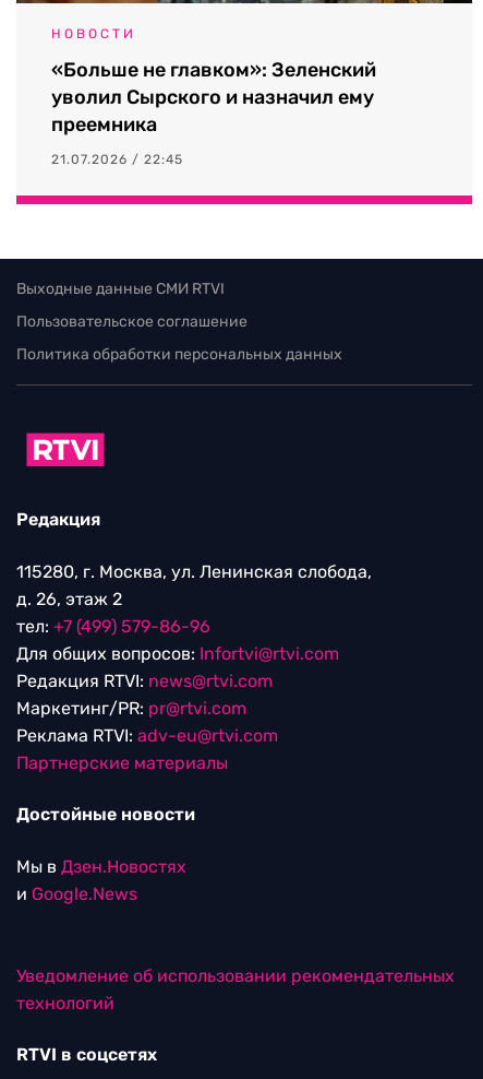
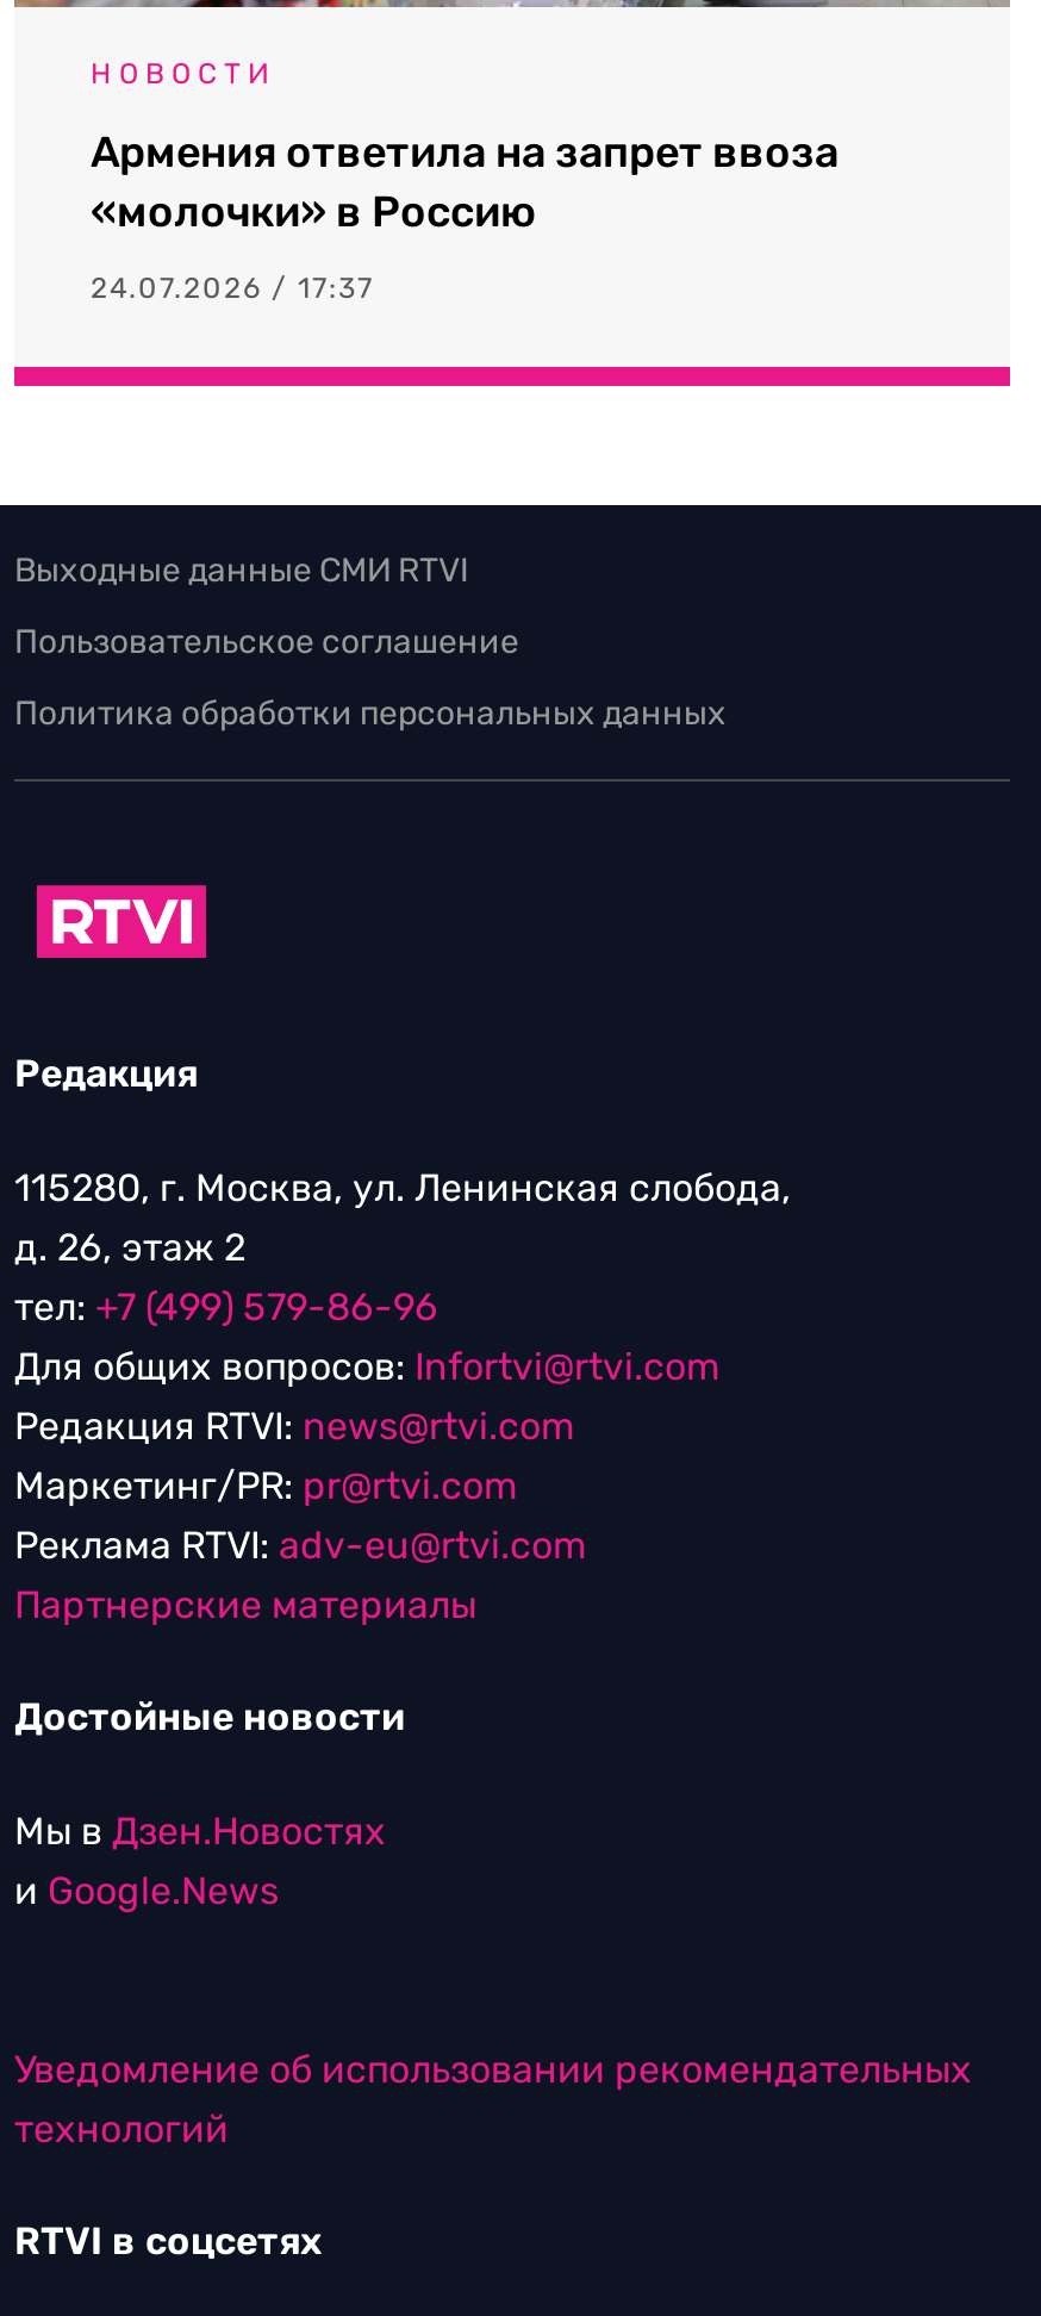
- «Больше не главком»: Зеленский
- уволил Сырского и назначил ему
- преемника
+ Армения ответила на запрет ввоза
+ «молочки» в Россию

- 21.07.2026 / 22:45
+ 24.07.2026 / 17:37
